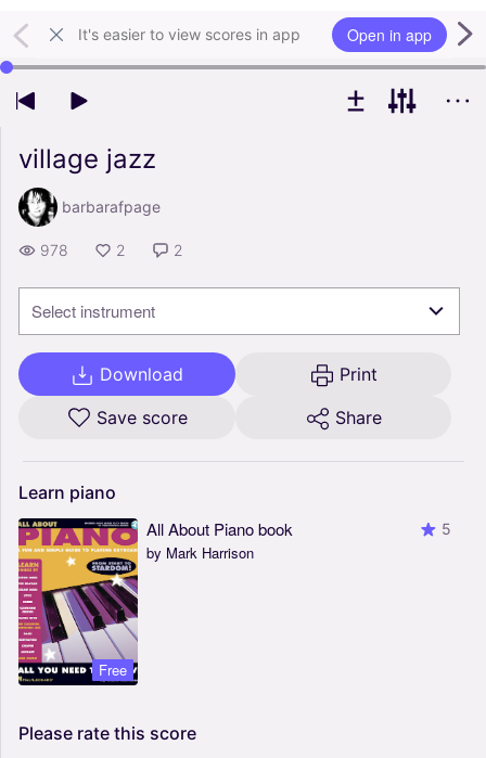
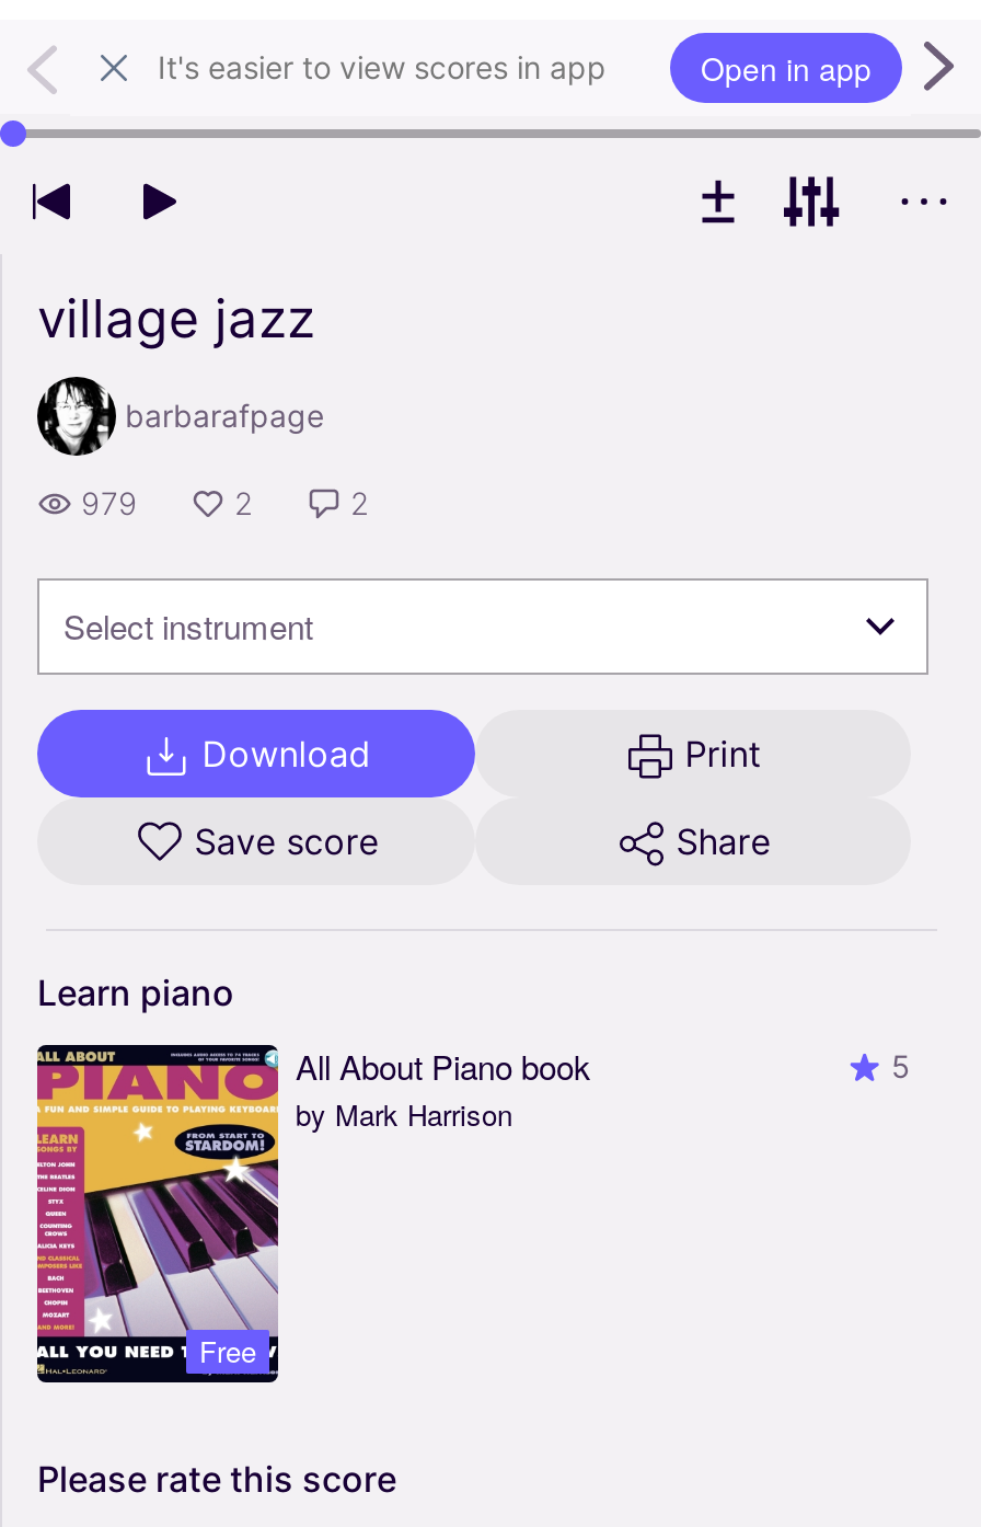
- 978
+ 979
